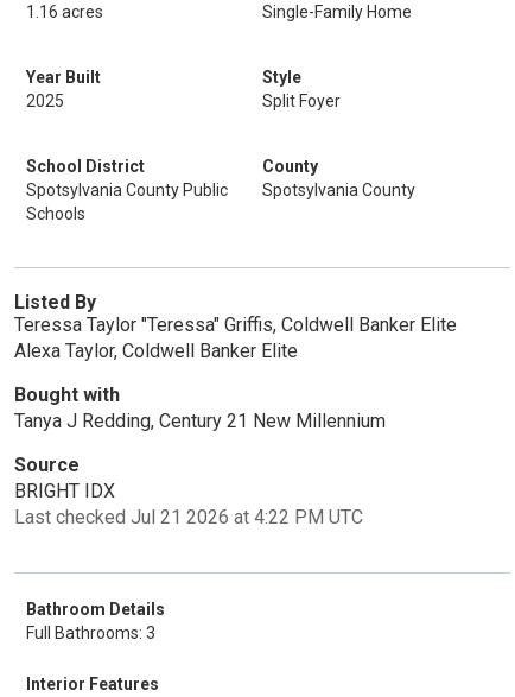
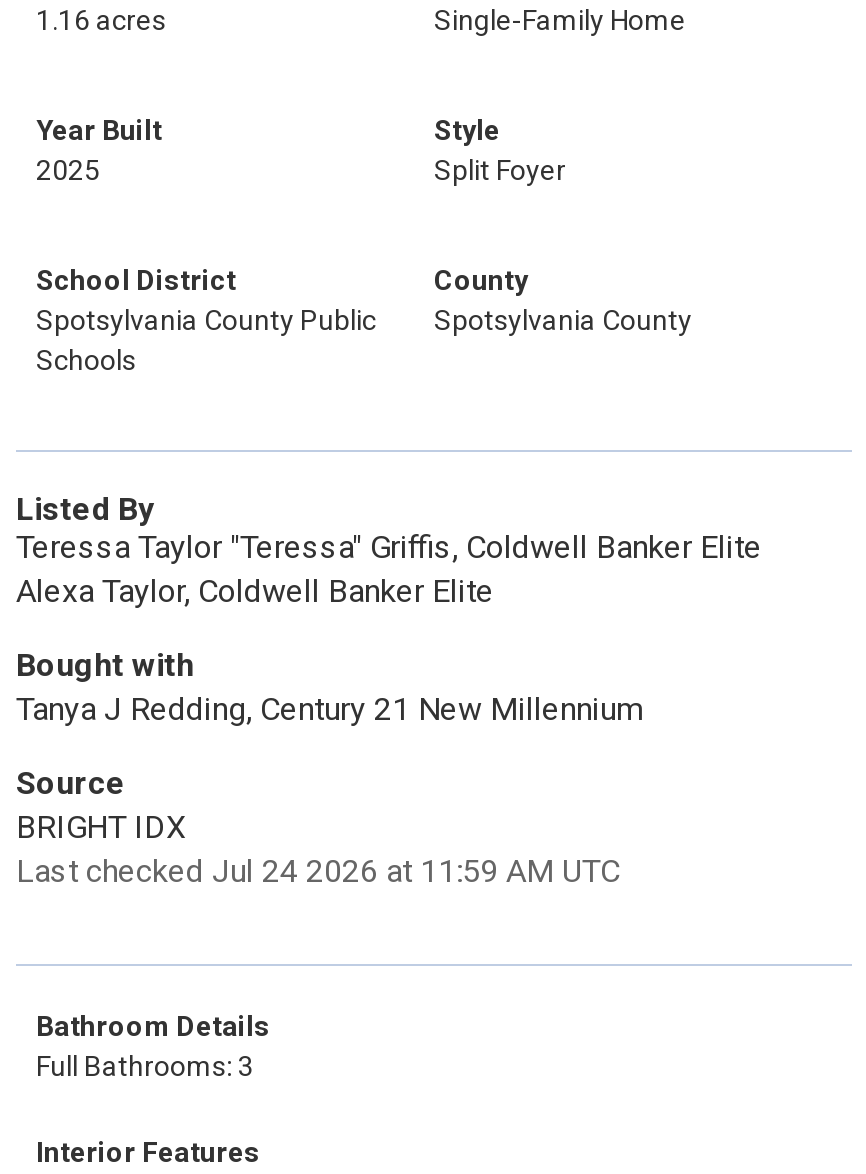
- Last checked Jul 21 2026 at 4:22 PM UTC
+ Last checked Jul 24 2026 at 11:59 AM UTC
